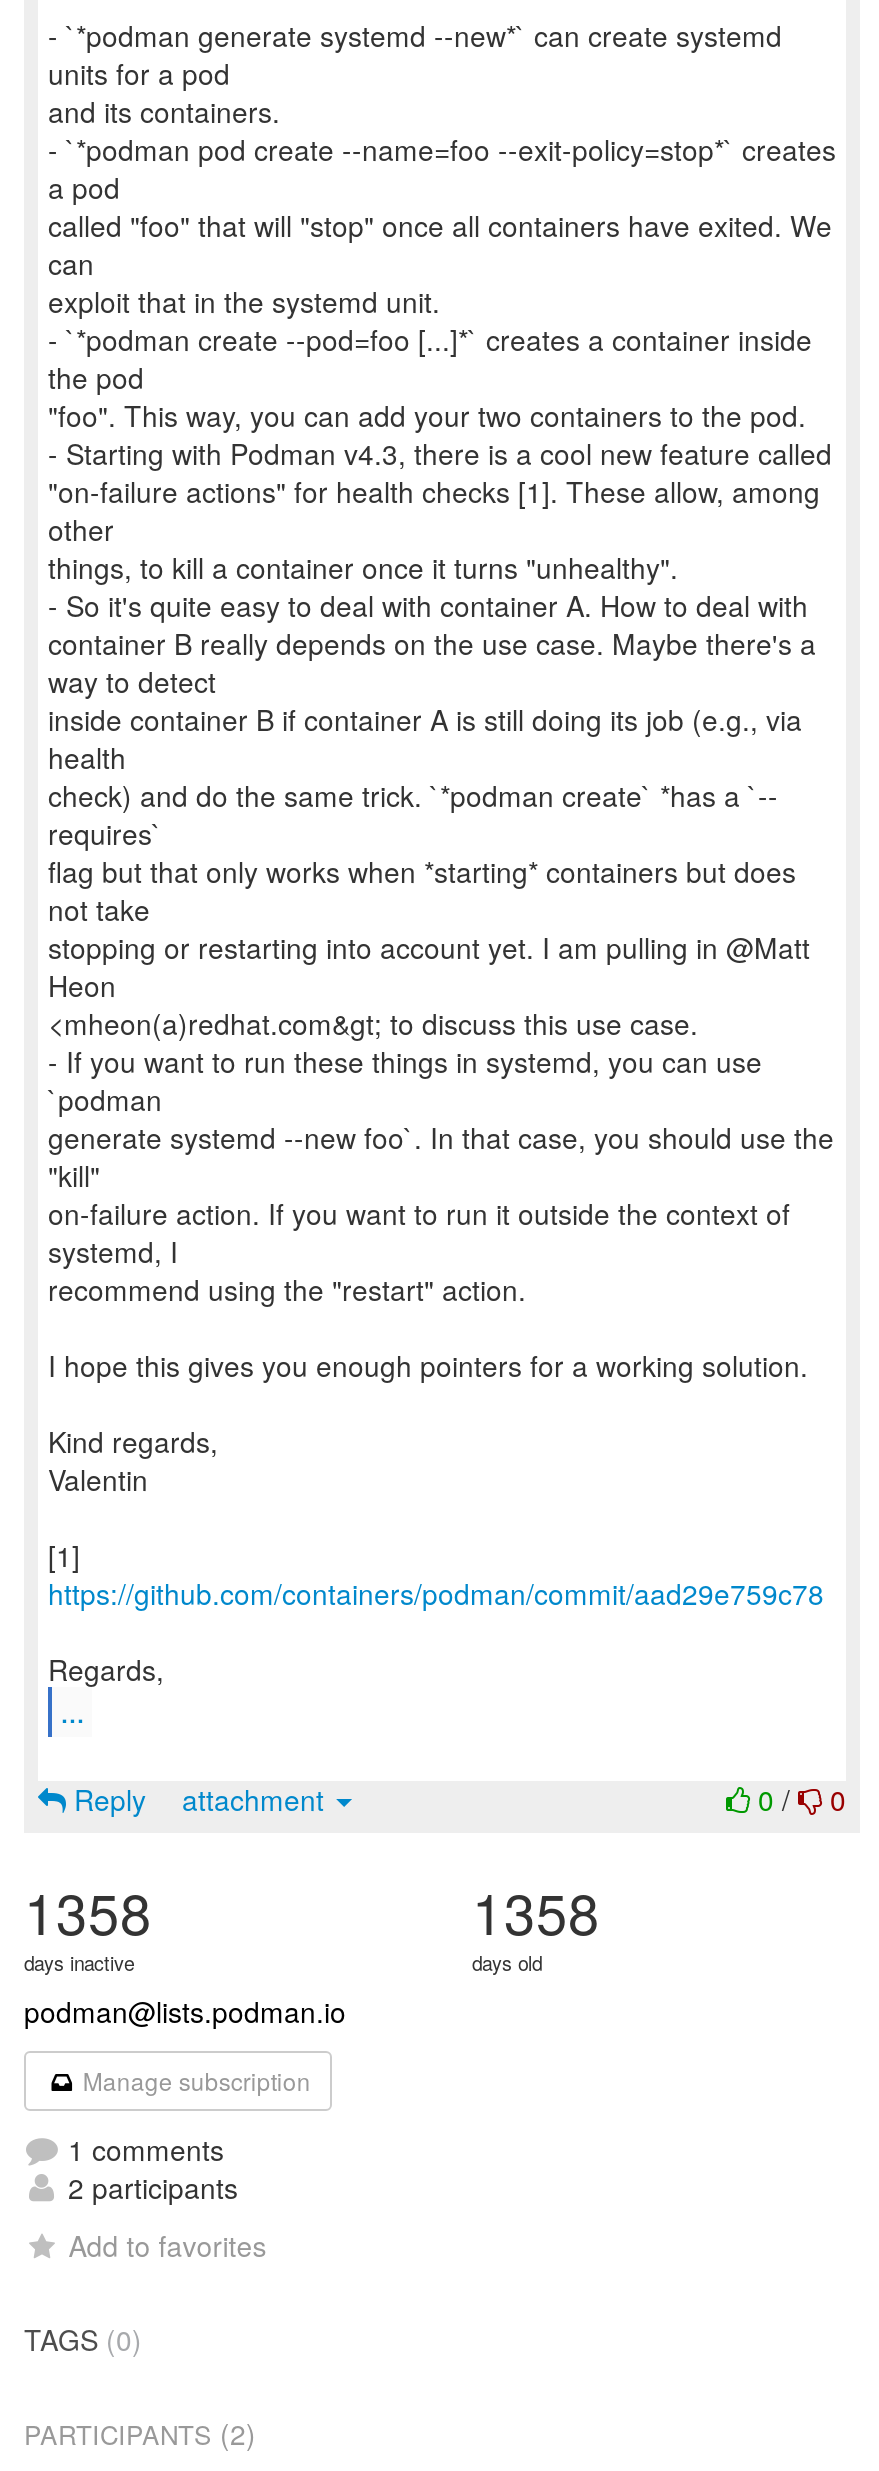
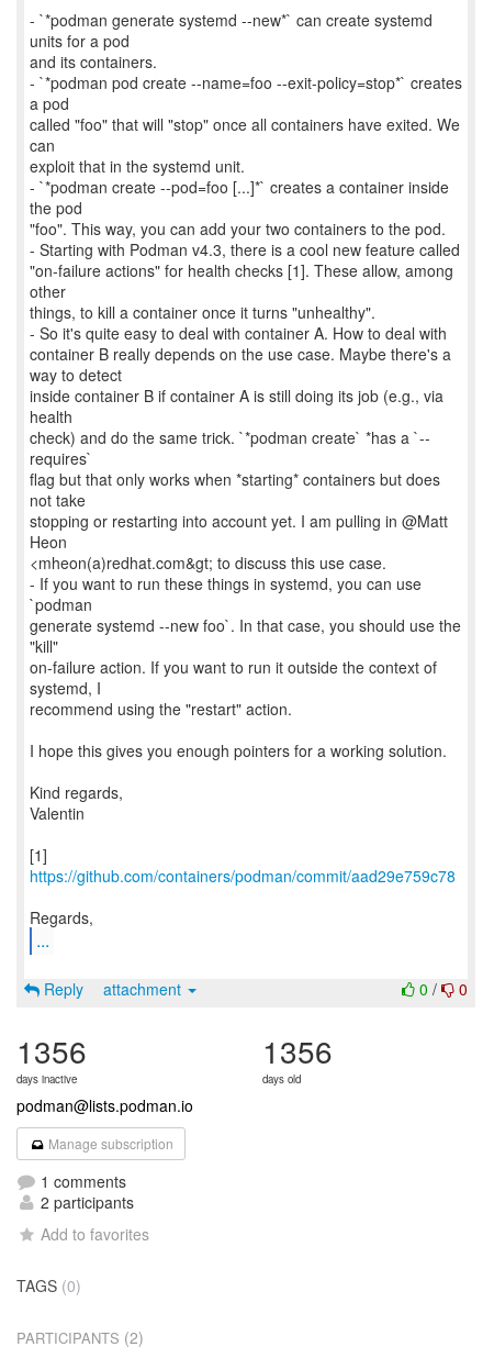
- 1358
+ 1356

- 1358
+ 1356
